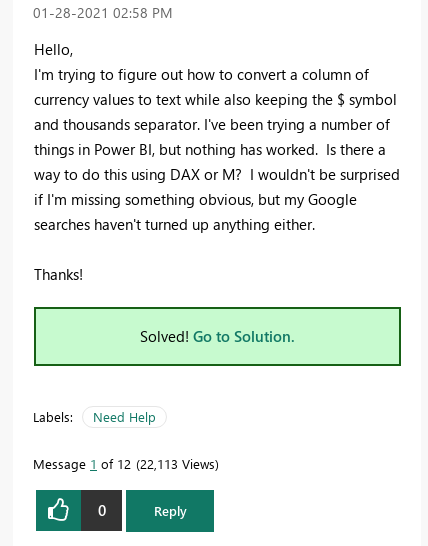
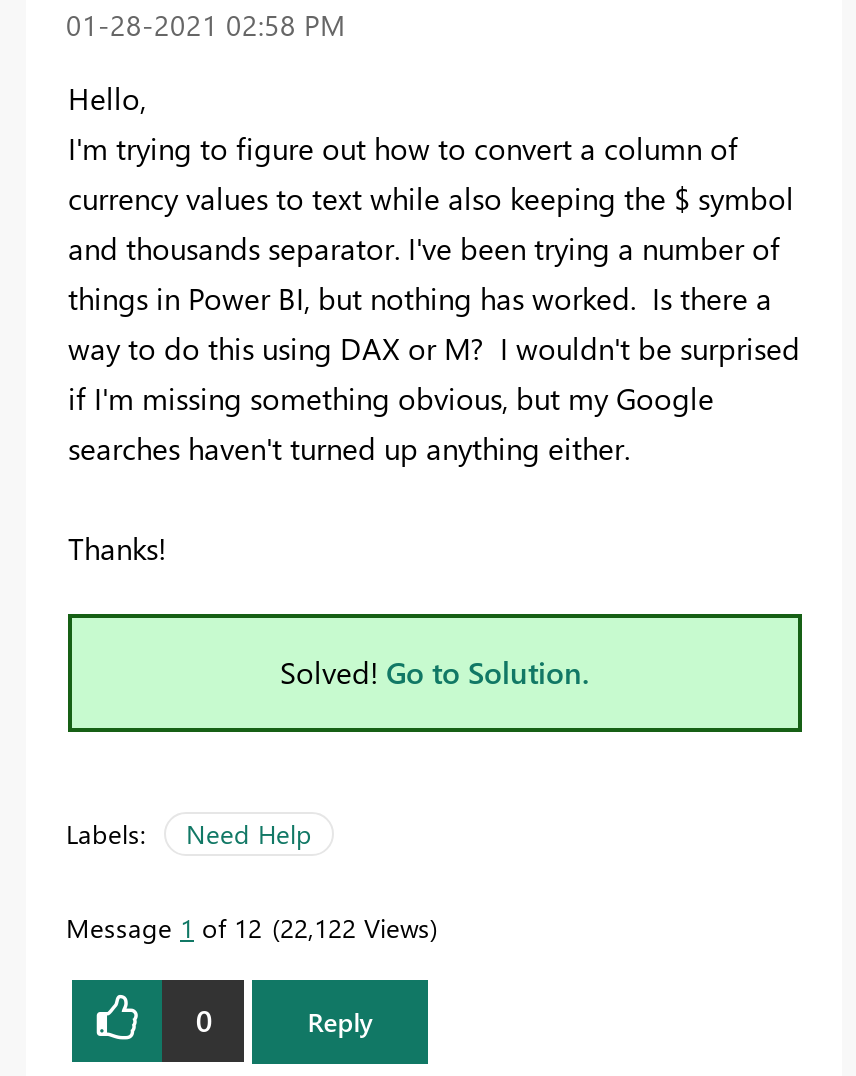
- Message 1 of 12 22,113 Views
+ Message 1 of 12 22,122 Views
